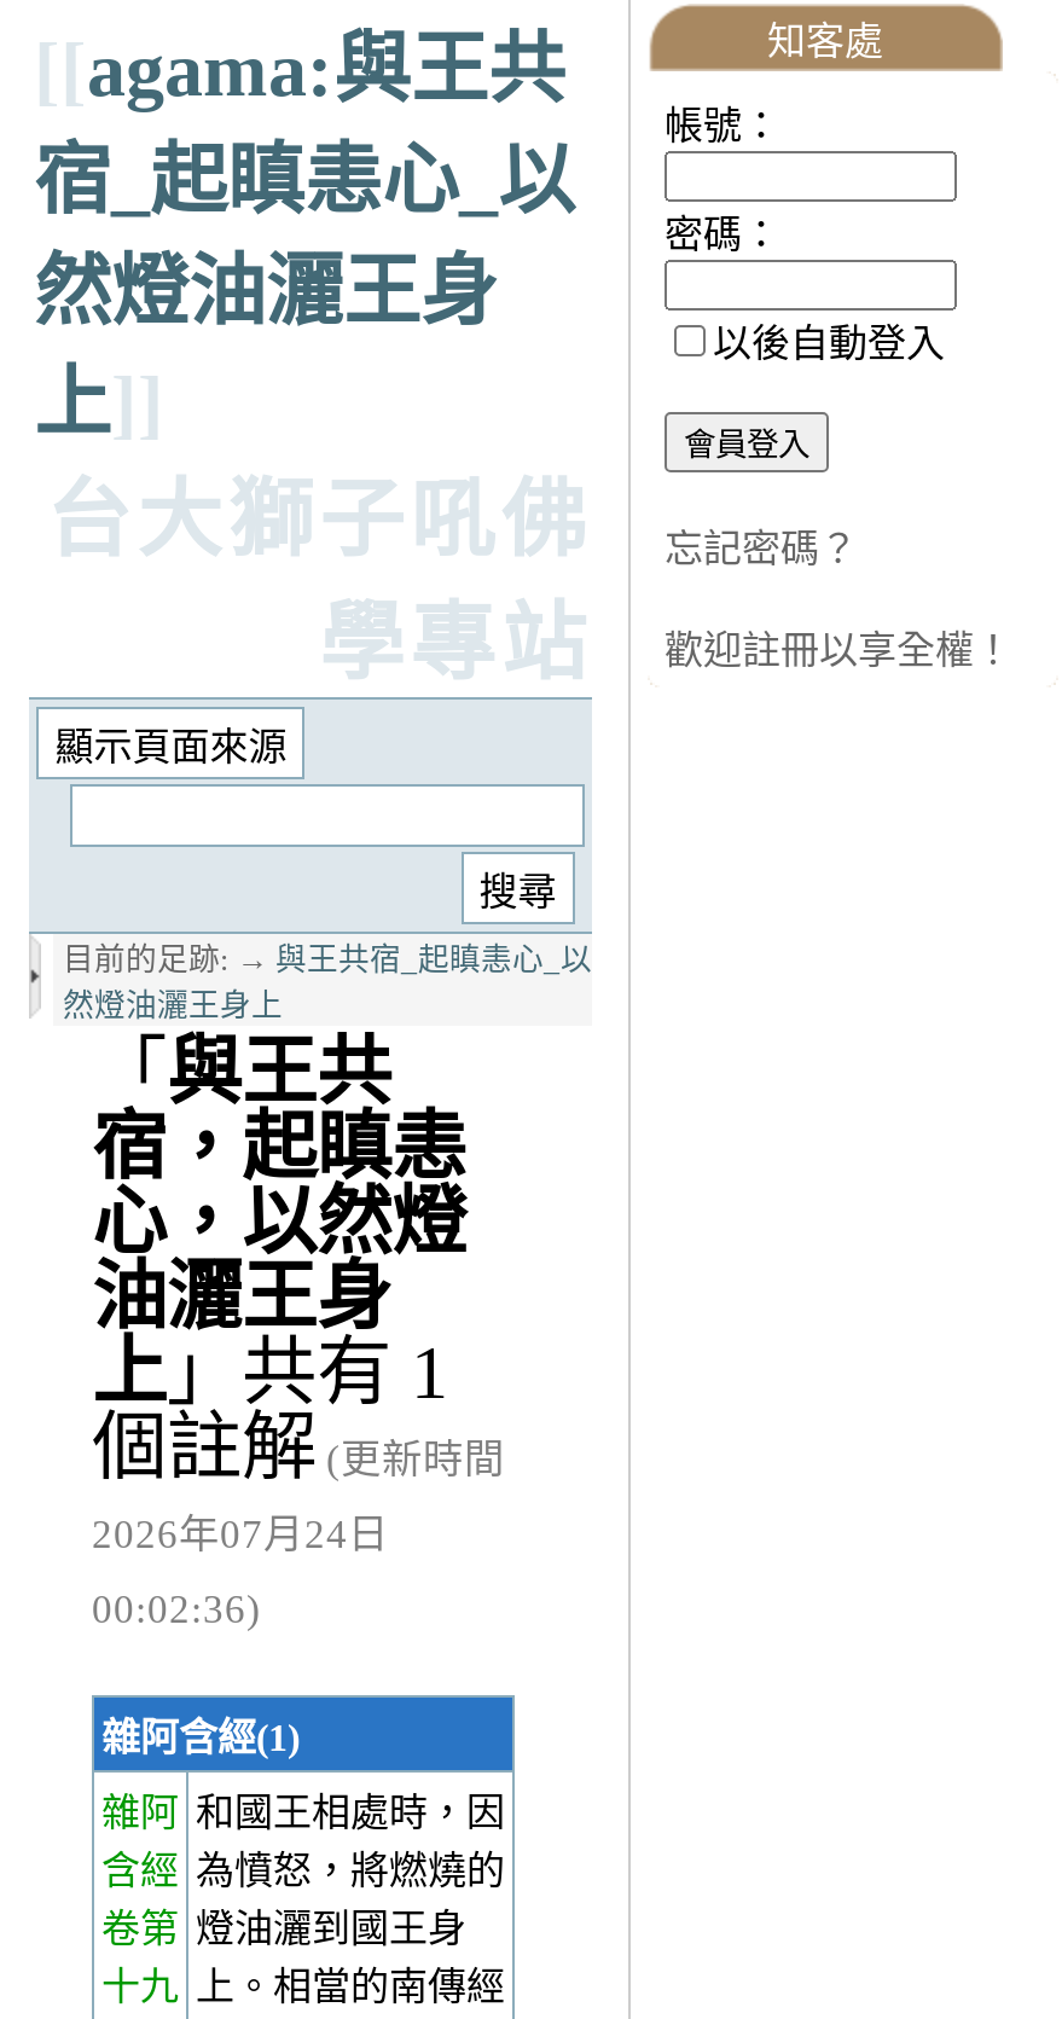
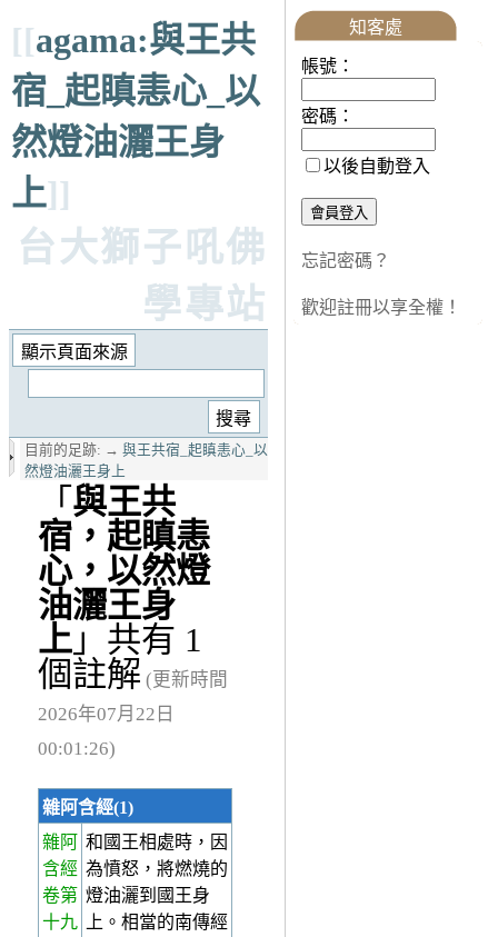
- 2026年07月24日
+ 2026年07月22日

- 00:02:36)
+ 00:01:26)
